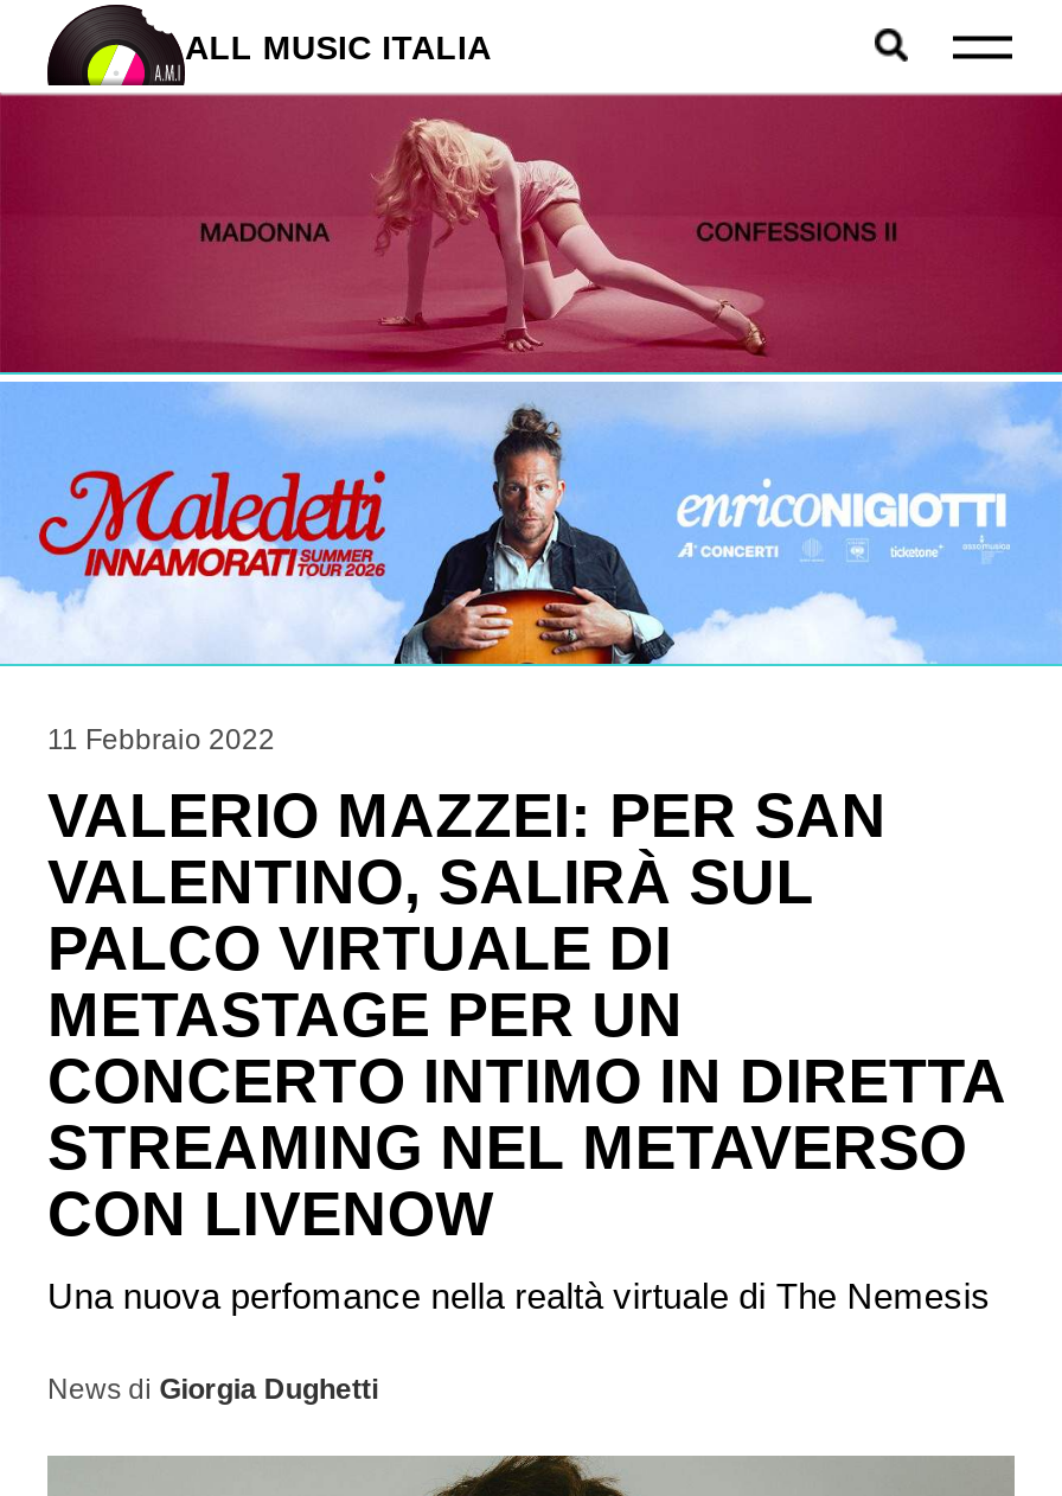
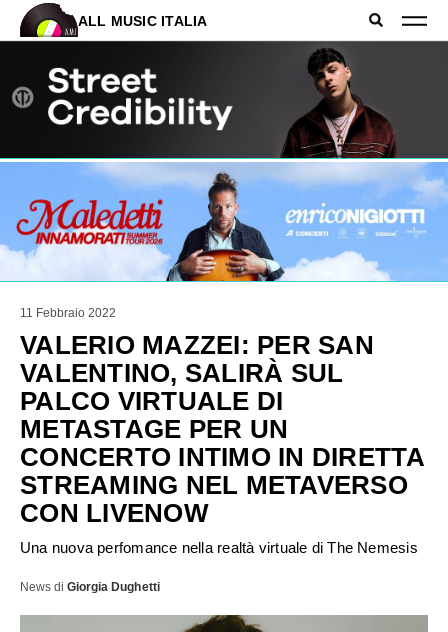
- [image]
+ [image]
